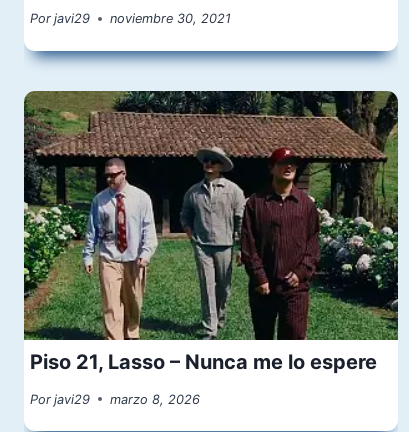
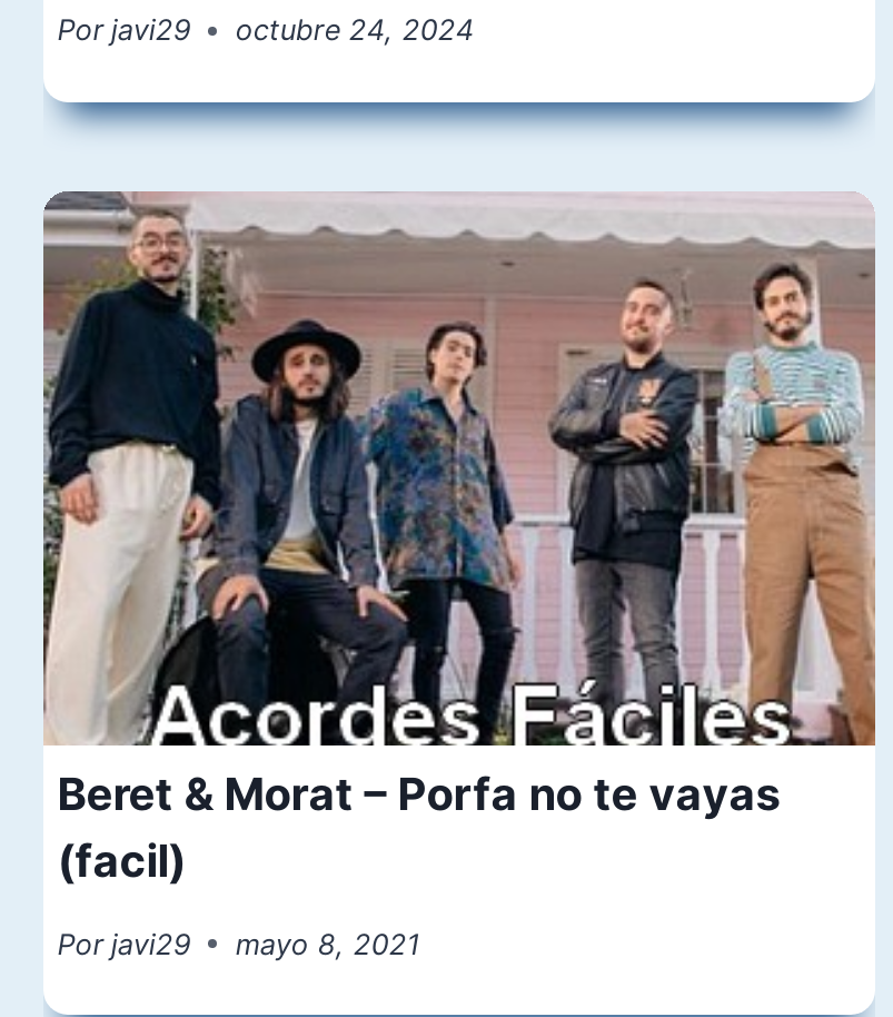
- Por javi29 noviembre 30, 2021
+ Por javi29 octubre 24, 2024

- [image]
- Piso 21, Lasso – Nunca me lo espere
+ [image]
+ Beret & Morat – Porfa no te vayas
+ (facil)

- Por javi29 marzo 8, 2026
+ Por javi29 mayo 8, 2021
